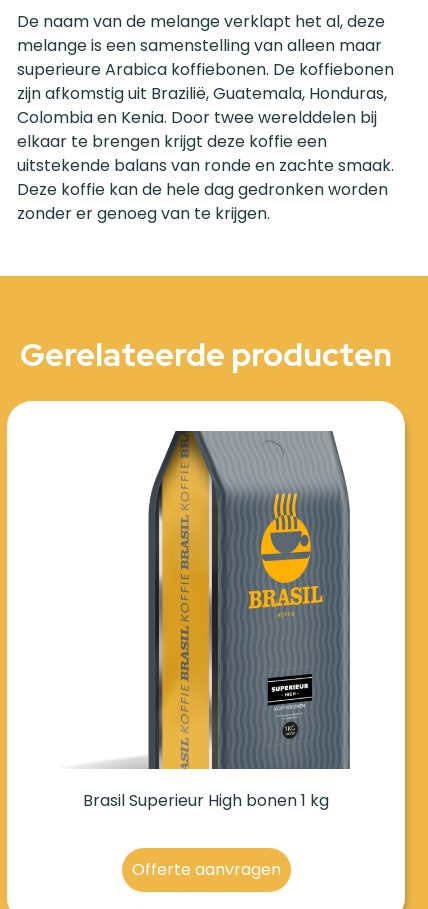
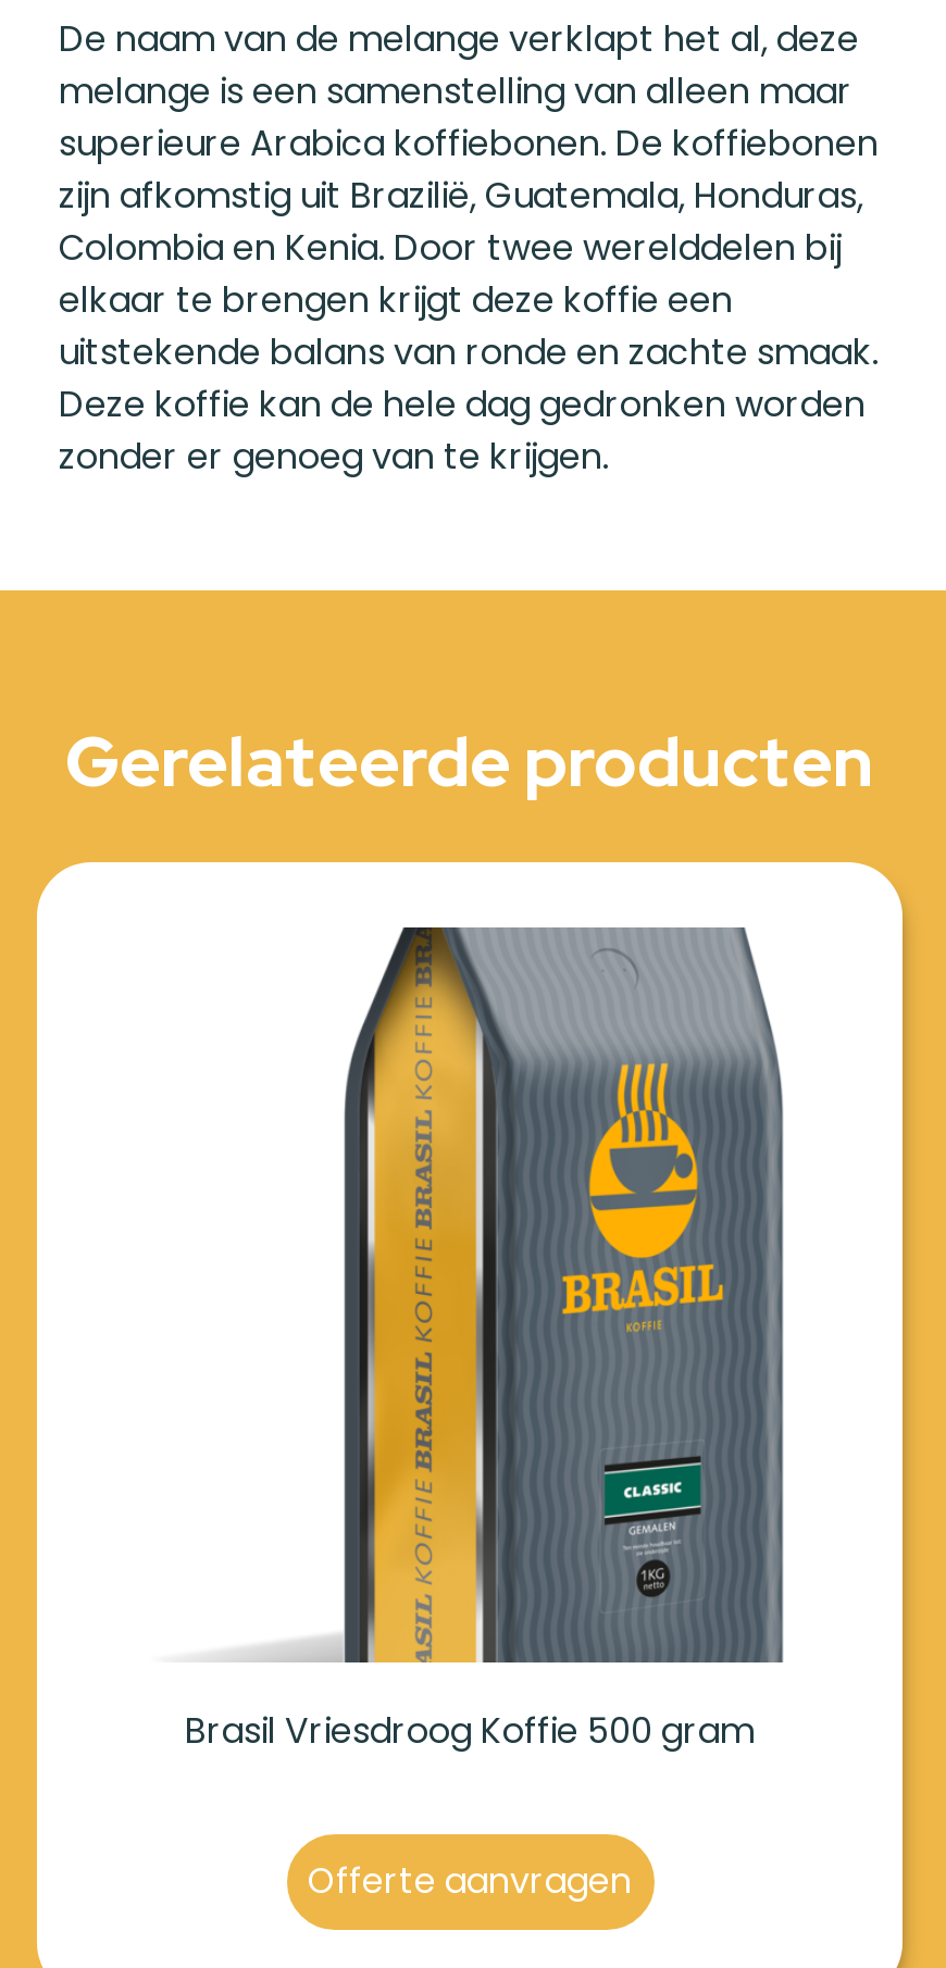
- [image]
+ [image]

- Brasil Superieur High bonen 1 kg
+ Brasil Vriesdroog Koffie 500 gram
